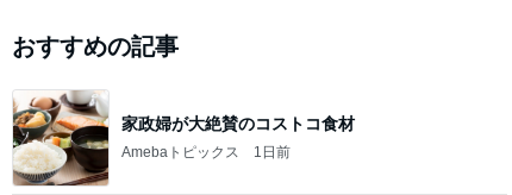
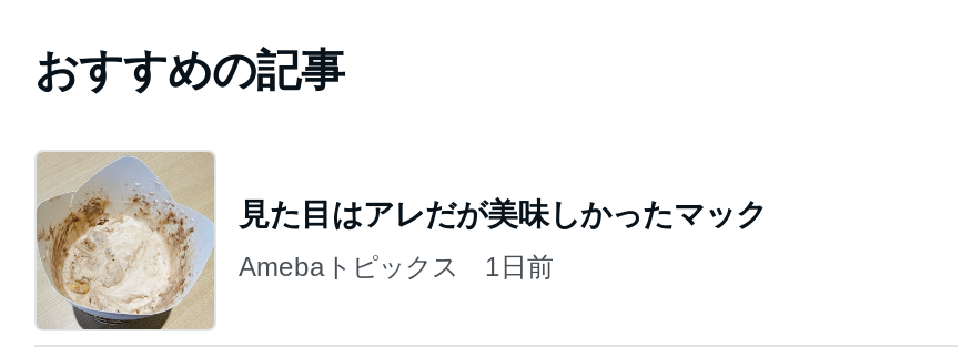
- [image]
- 家政婦が大絶賛のコストコ食材
+ [image]
+ 見た目はアレだが美味しかったマック
